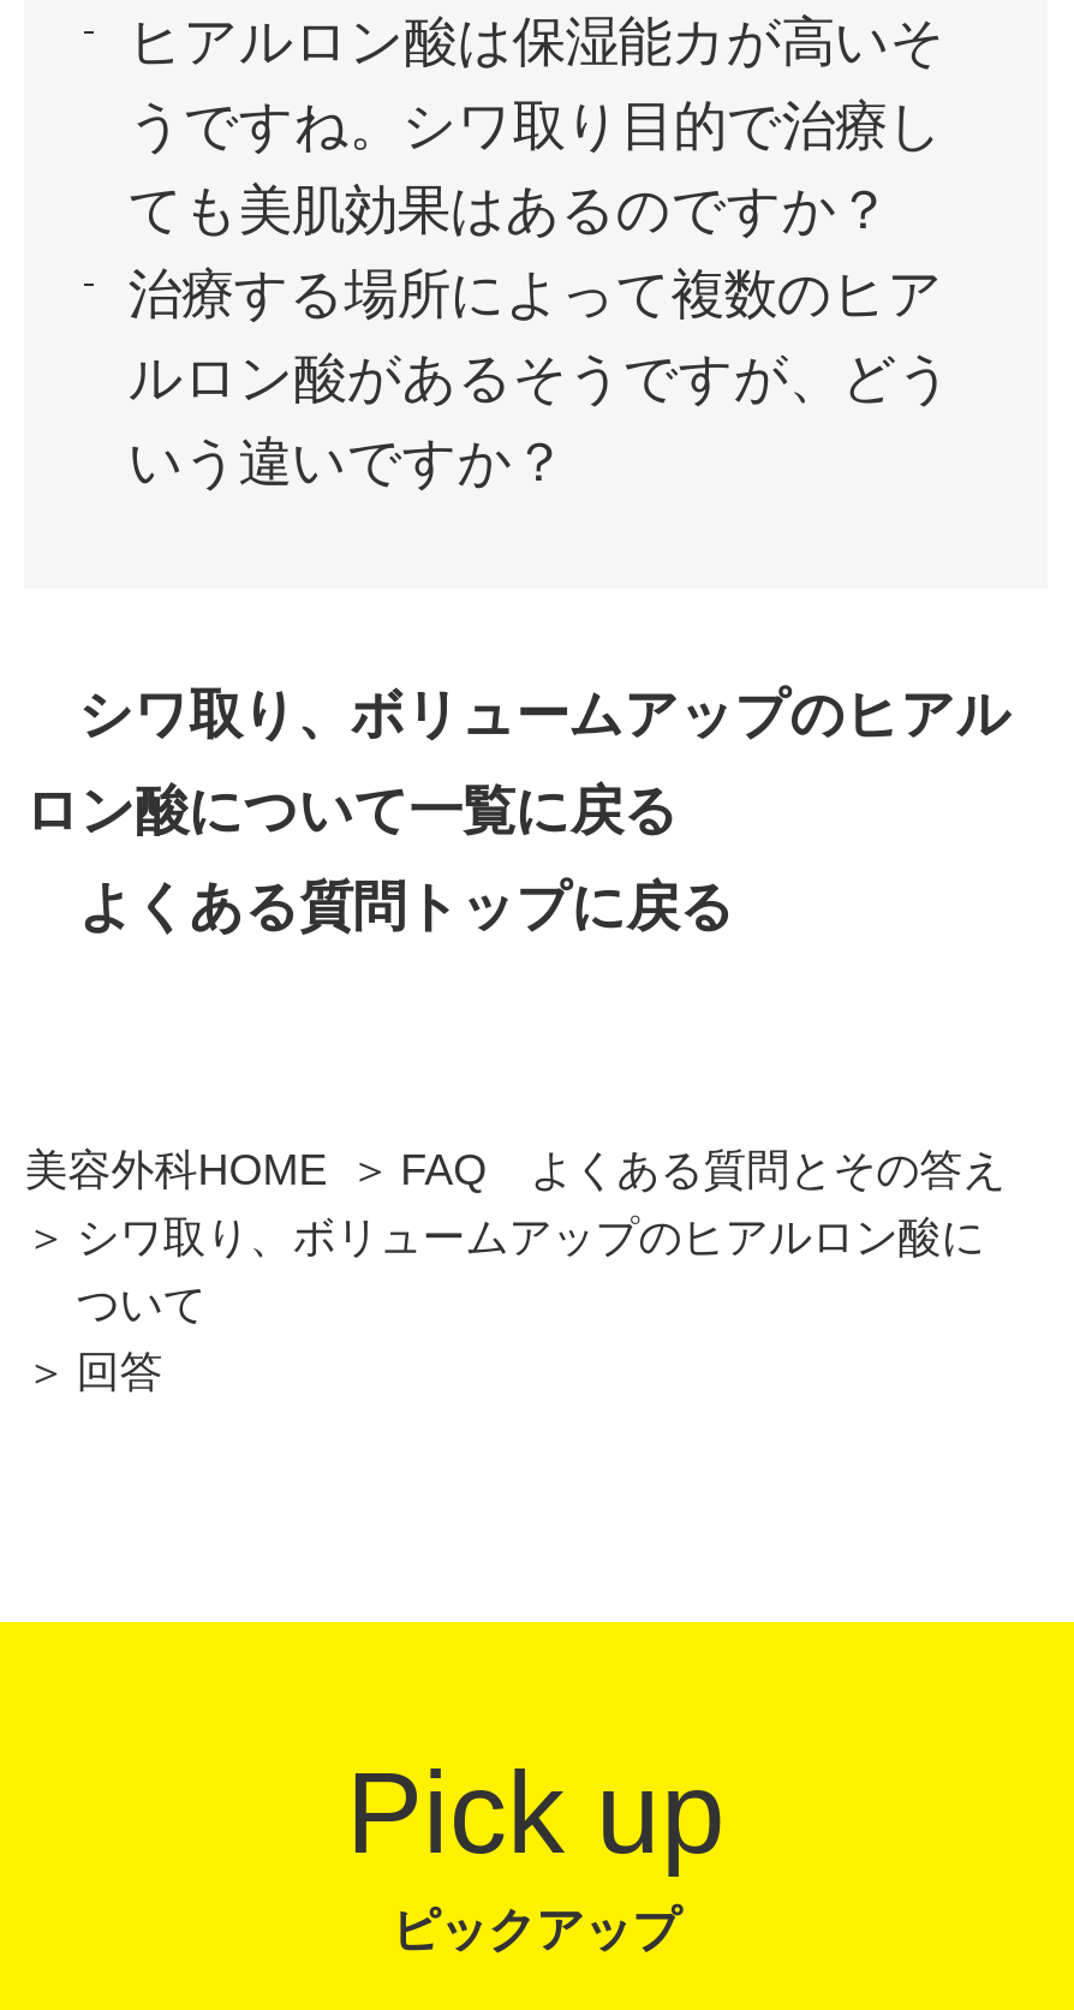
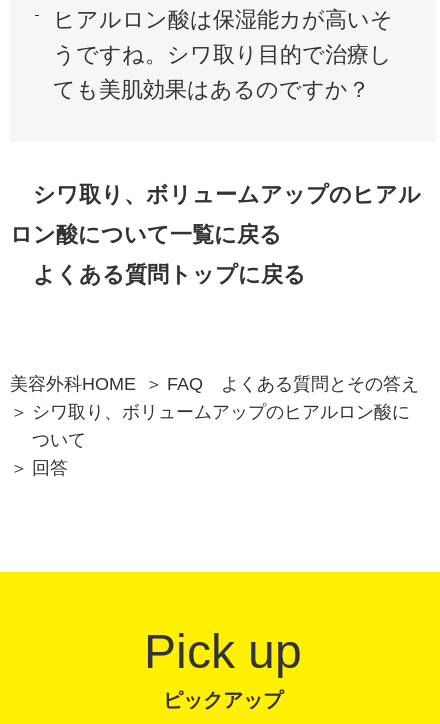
- 治療する場所によって複数のヒア
- ルロン酸があるそうですが、どう
- いう違いですか？
